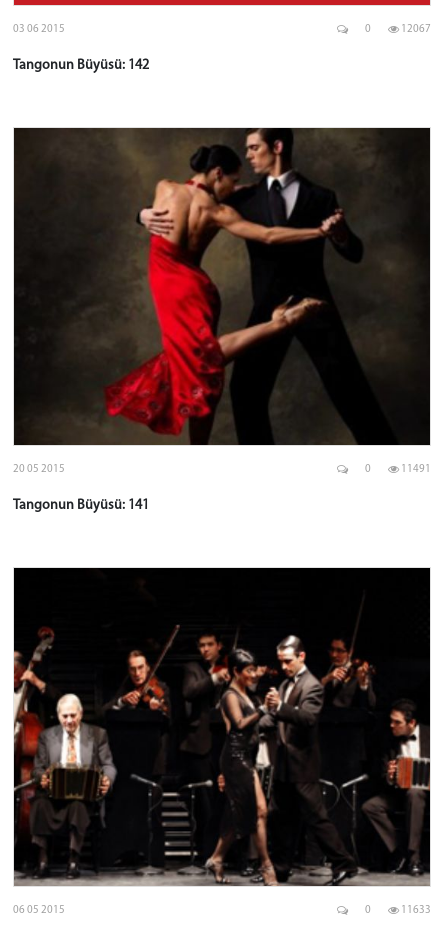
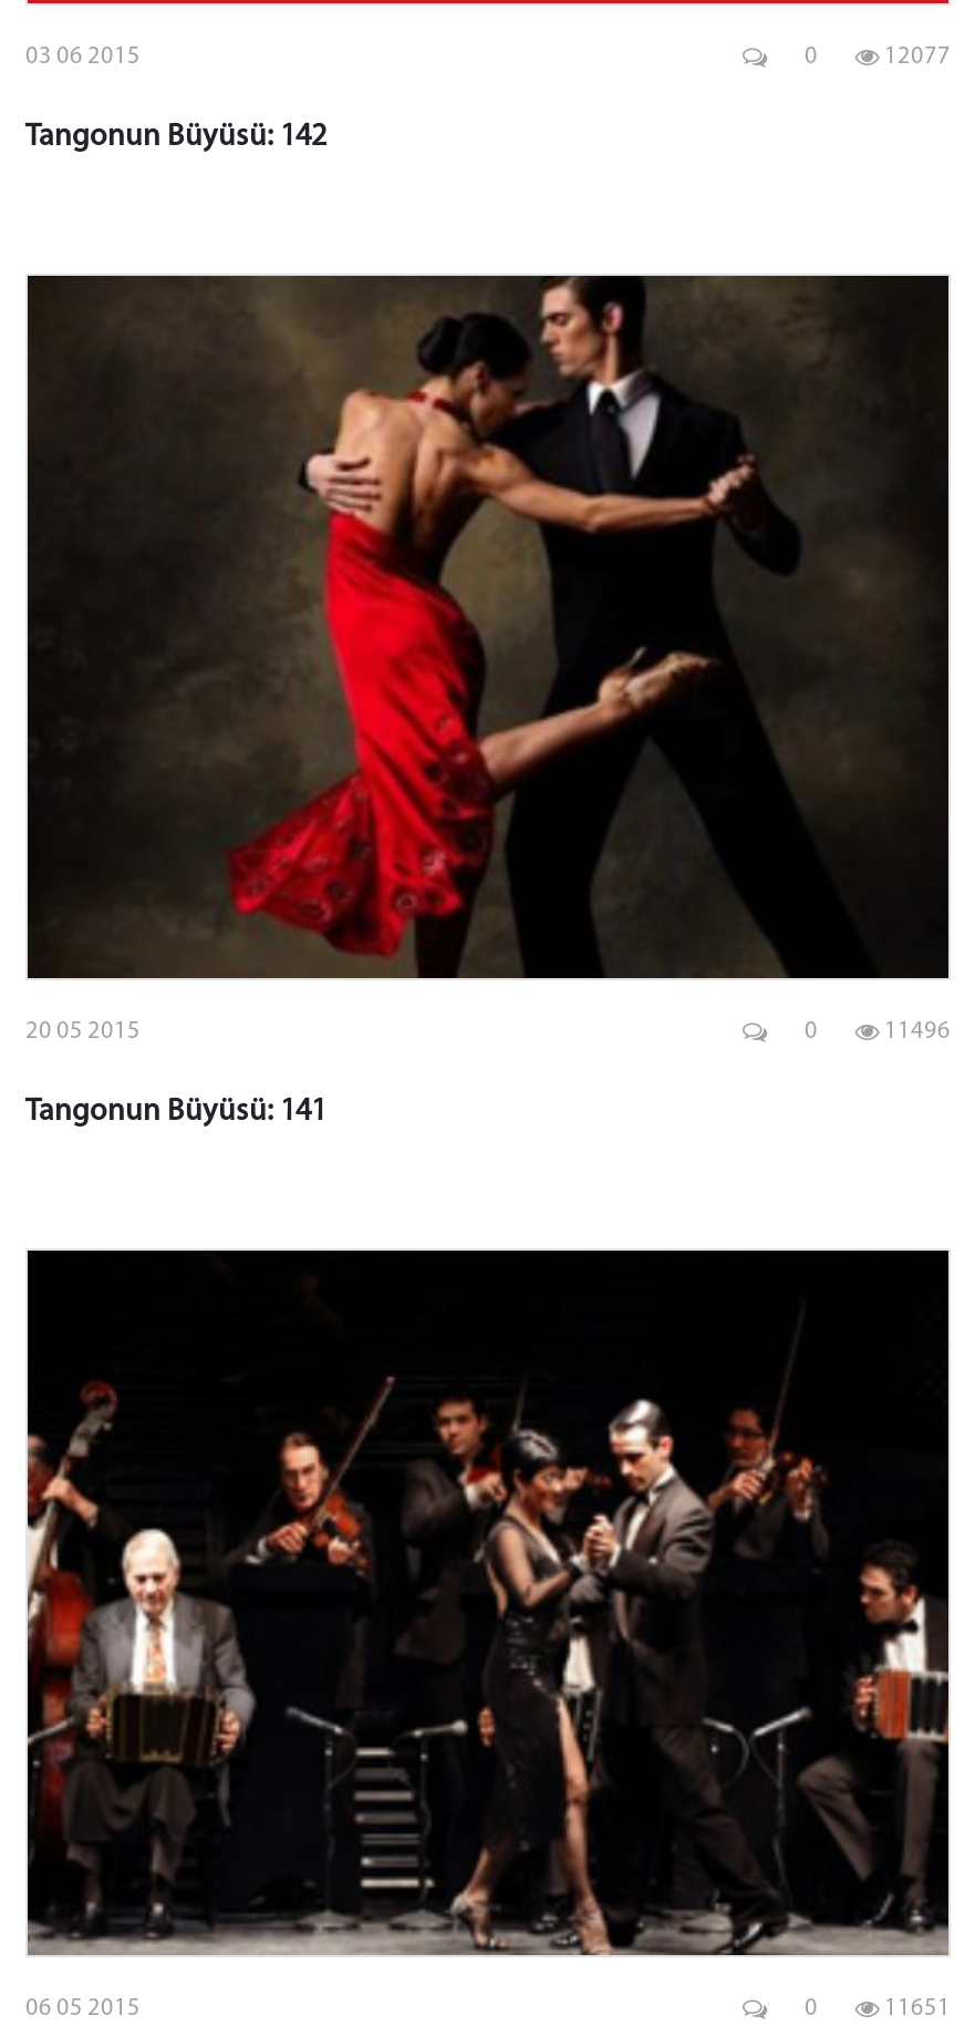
- 12067
+ 12077

- 11491
+ 11496

- 11633
+ 11651
